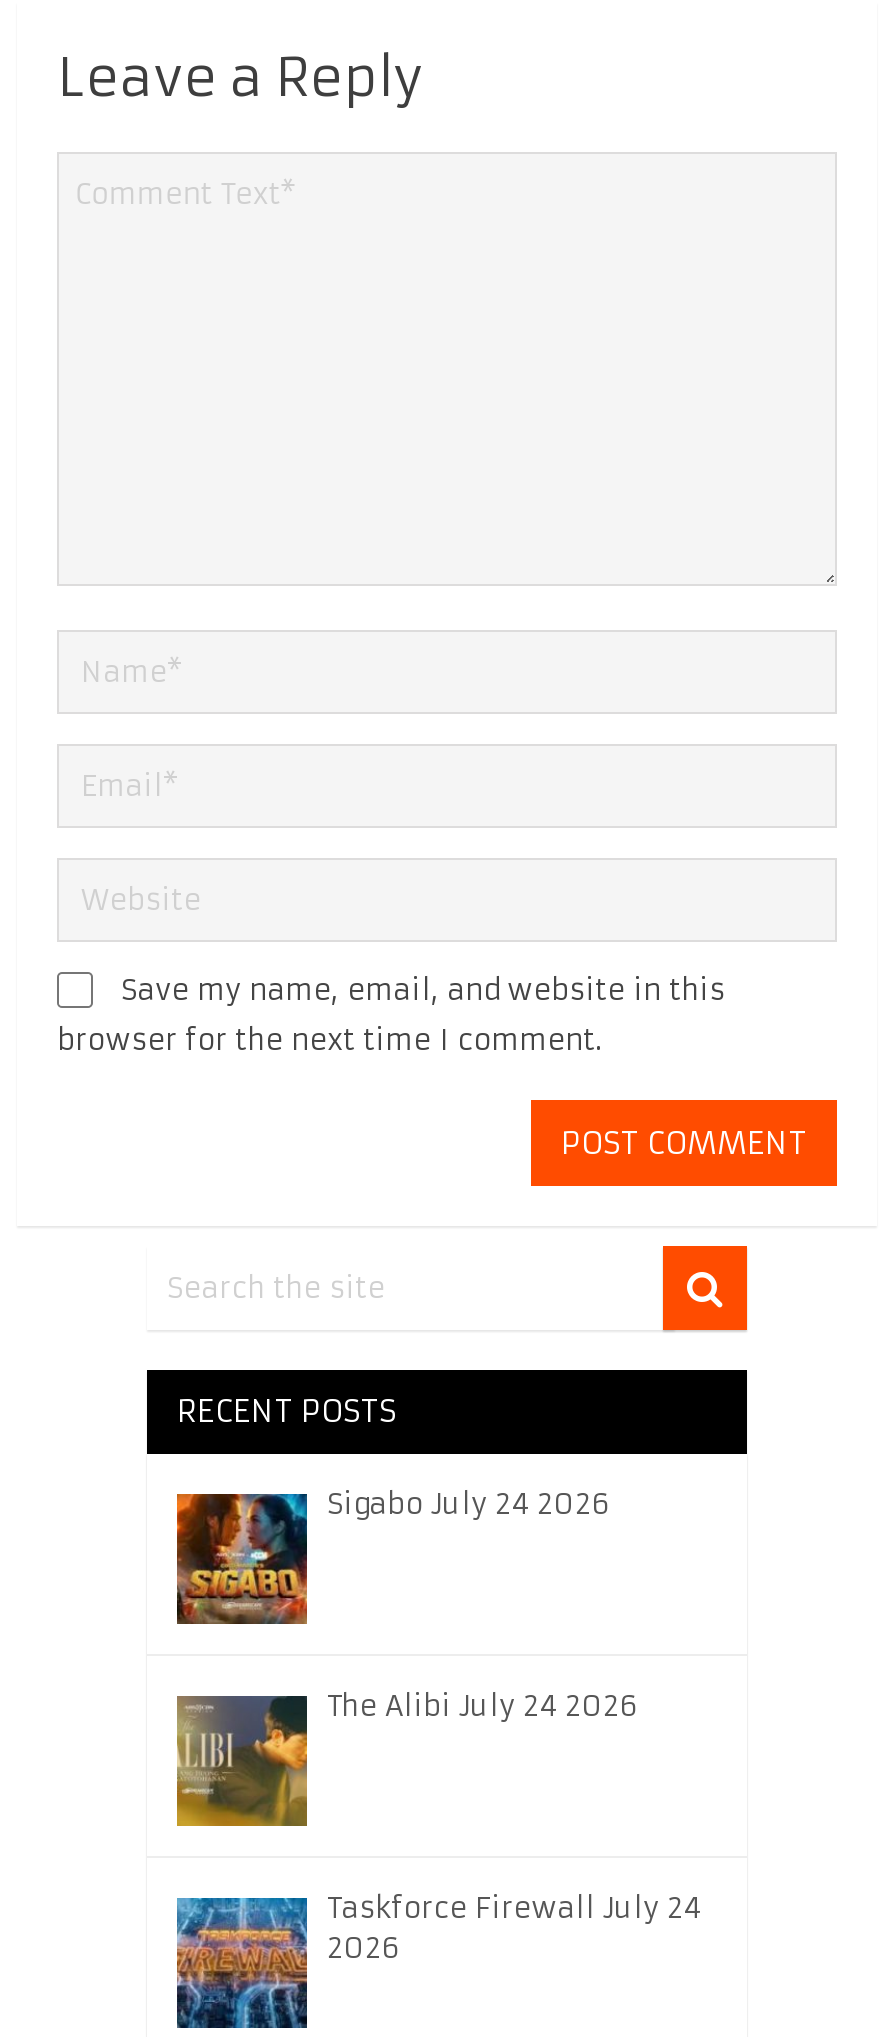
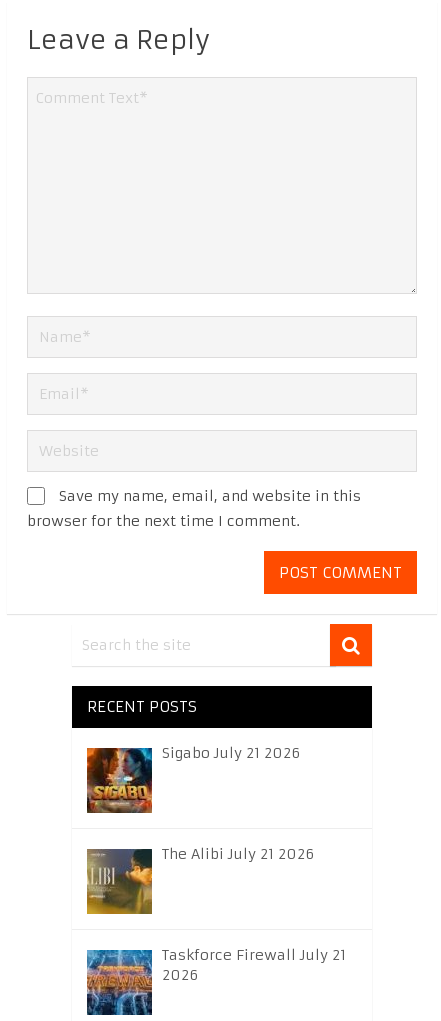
- Sigabo July 24 2026
+ Sigabo July 21 2026

- The Alibi July 24 2026
+ The Alibi July 21 2026

- Taskforce Firewall July 24
+ Taskforce Firewall July 21
